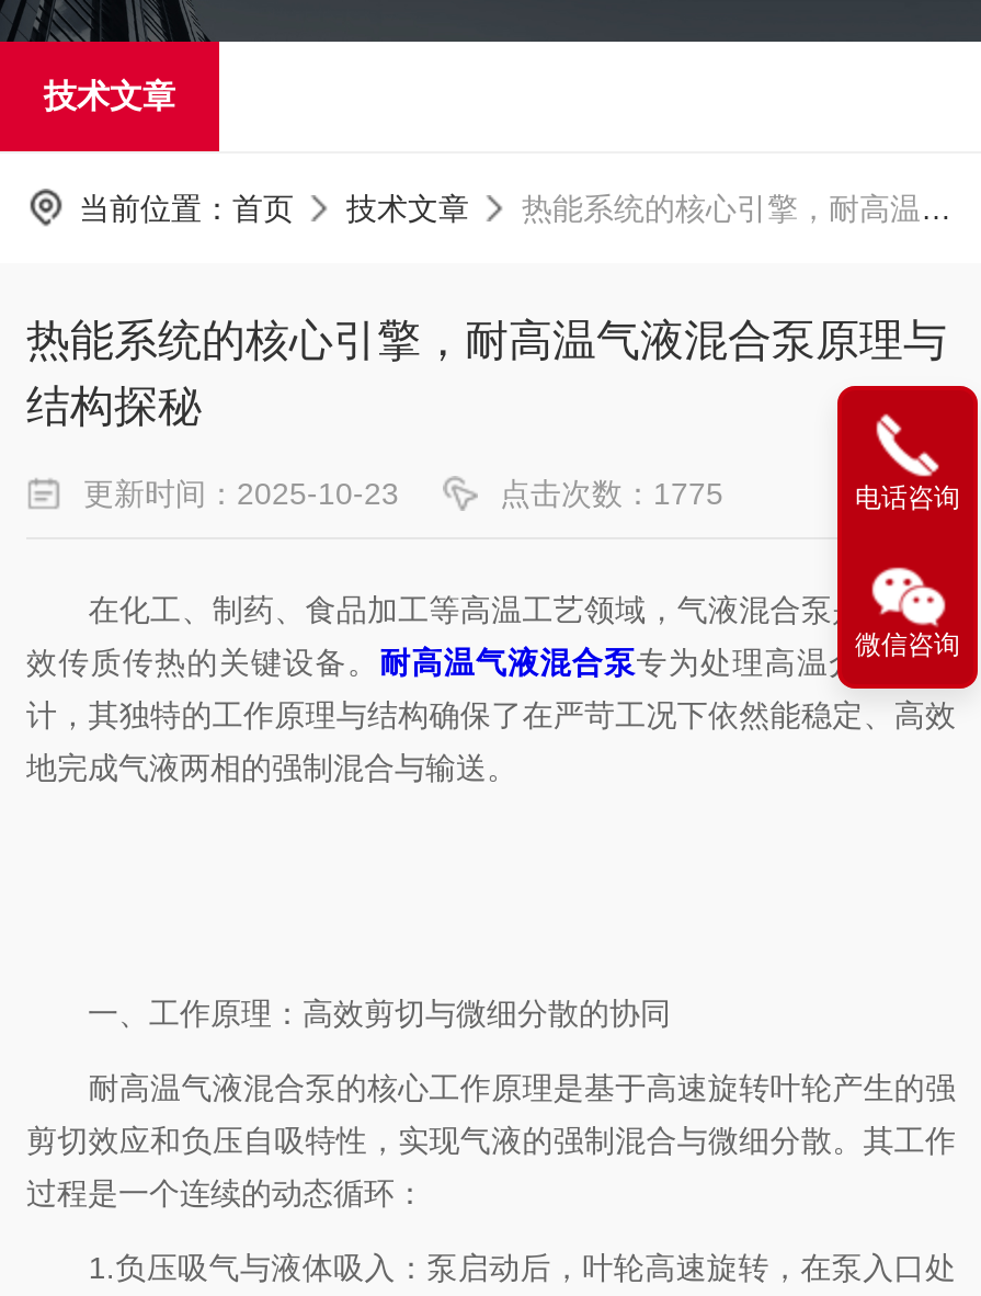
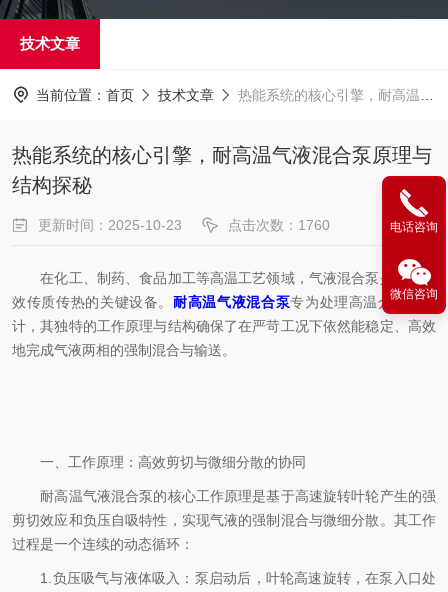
- 点击次数：1775
+ 点击次数：1760
